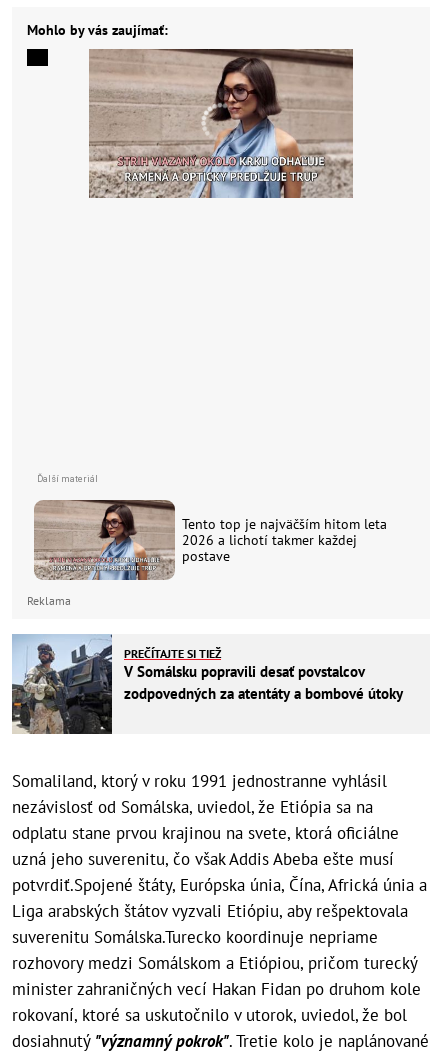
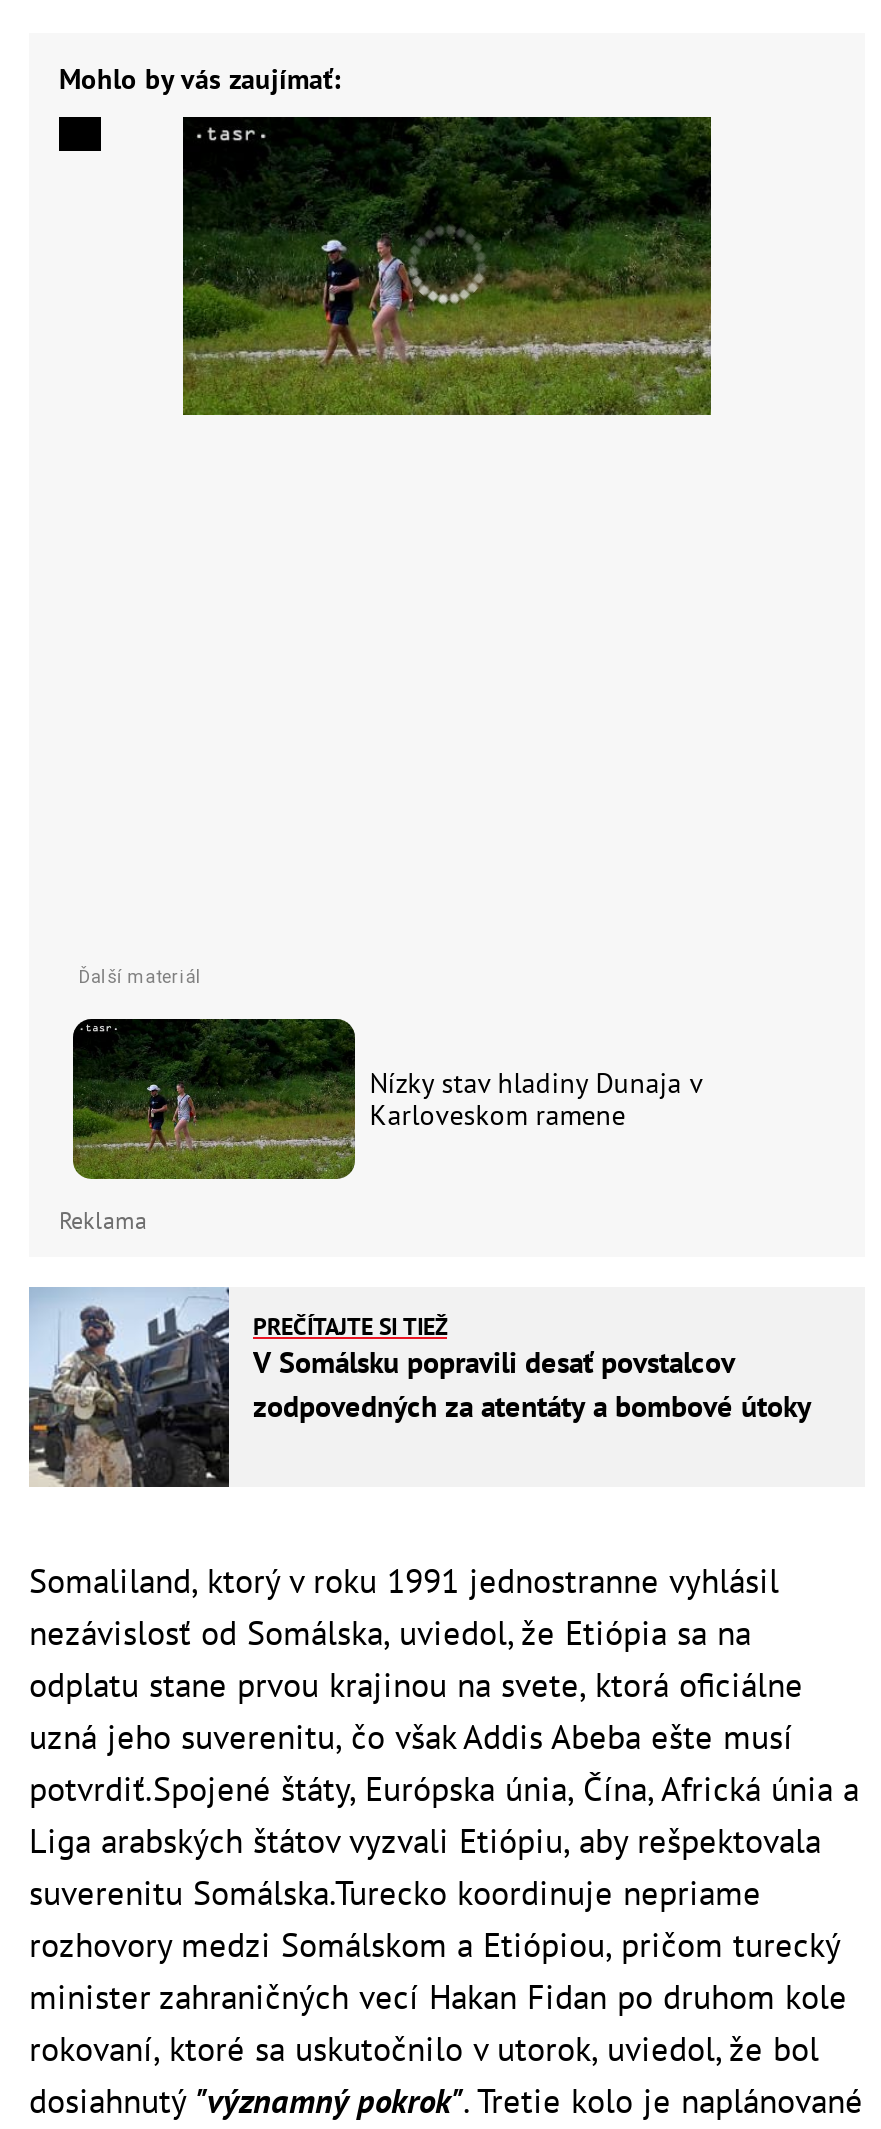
- [image]
+ [image]

- [image]
- Tento top je najväčším hitom leta
- 2026 a lichotí takmer každej
- postave
+ [image]
+ Nízky stav hladiny Dunaja v
+ Karloveskom ramene
